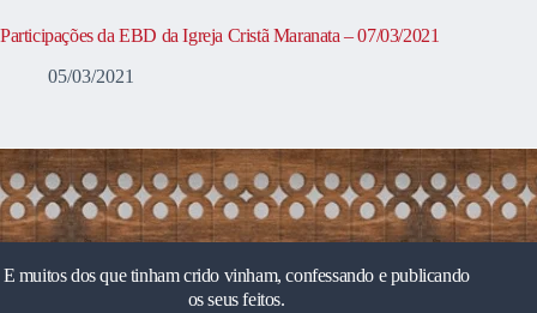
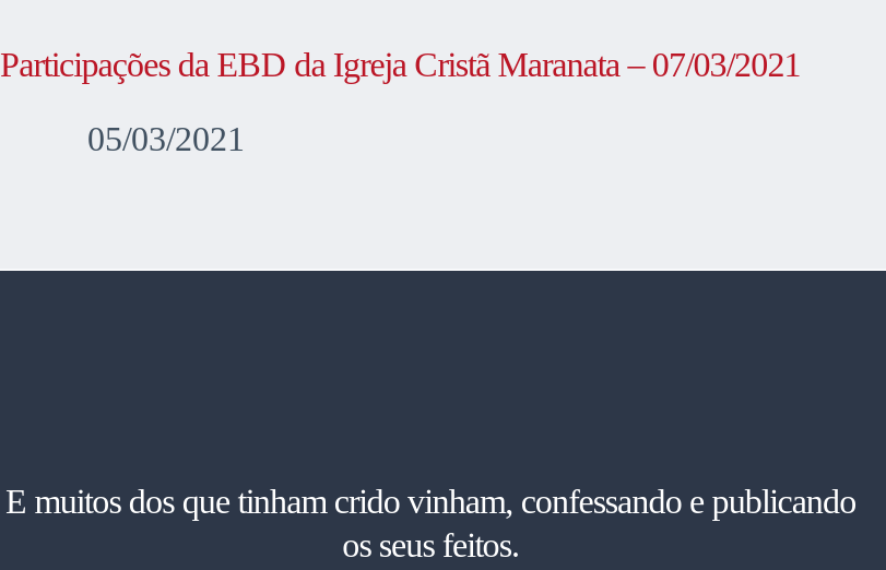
- [image]
